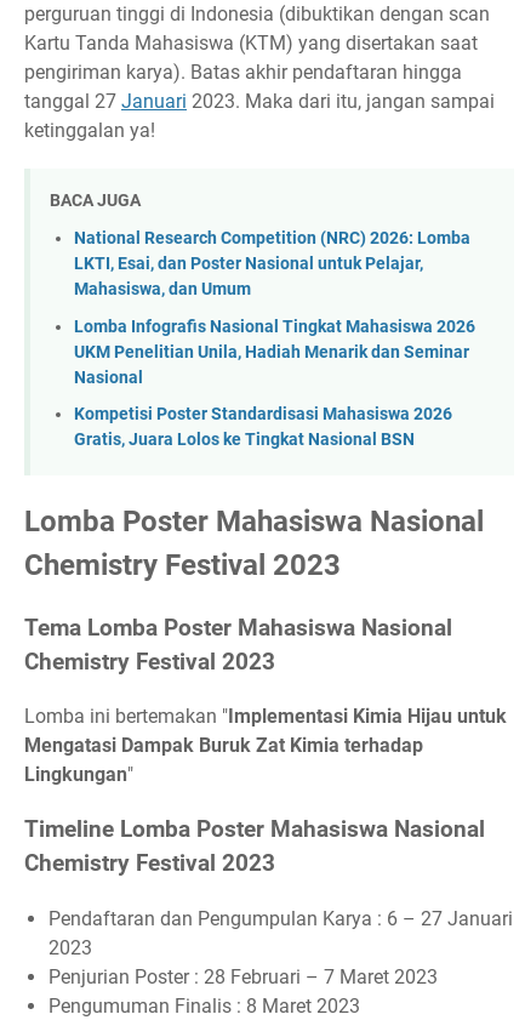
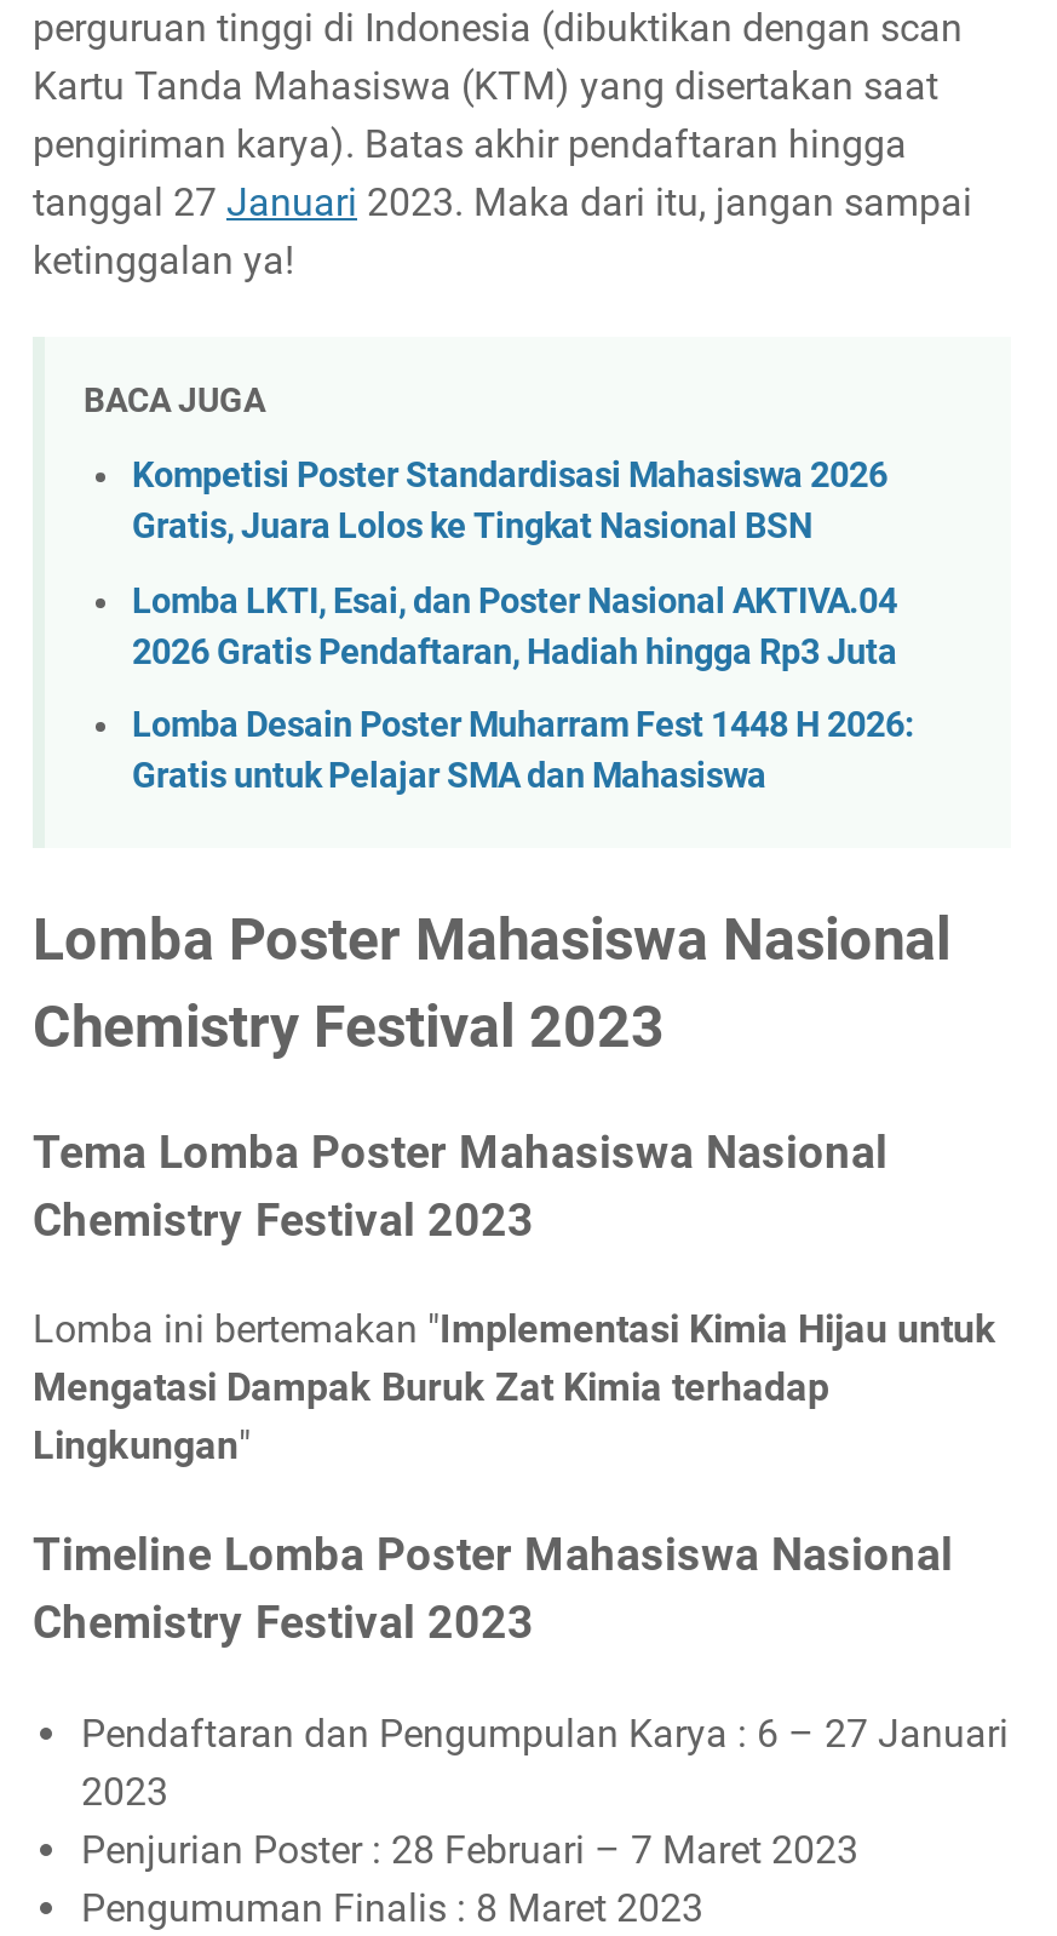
- National Research Competition (NRC) 2026: Lomba
- LKTI, Esai, dan Poster Nasional untuk Pelajar,
- Mahasiswa, dan Umum
- Lomba Infografis Nasional Tingkat Mahasiswa 2026
- UKM Penelitian Unila, Hadiah Menarik dan Seminar
- Nasional

moved up: Kompetisi Poster Standardisasi Mahasiswa 2026 | Gratis, Juara Lolos ke Tingkat Nasional BSN

+ Lomba LKTI, Esai, dan Poster Nasional AKTIVA.04
+ 2026 Gratis Pendaftaran, Hadiah hingga Rp3 Juta
+ Lomba Desain Poster Muharram Fest 1448 H 2026:
+ Gratis untuk Pelajar SMA dan Mahasiswa
